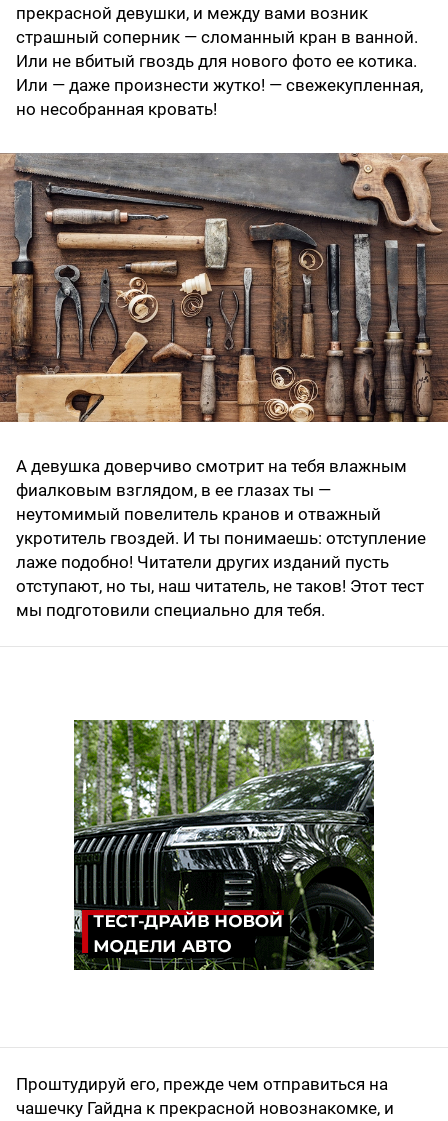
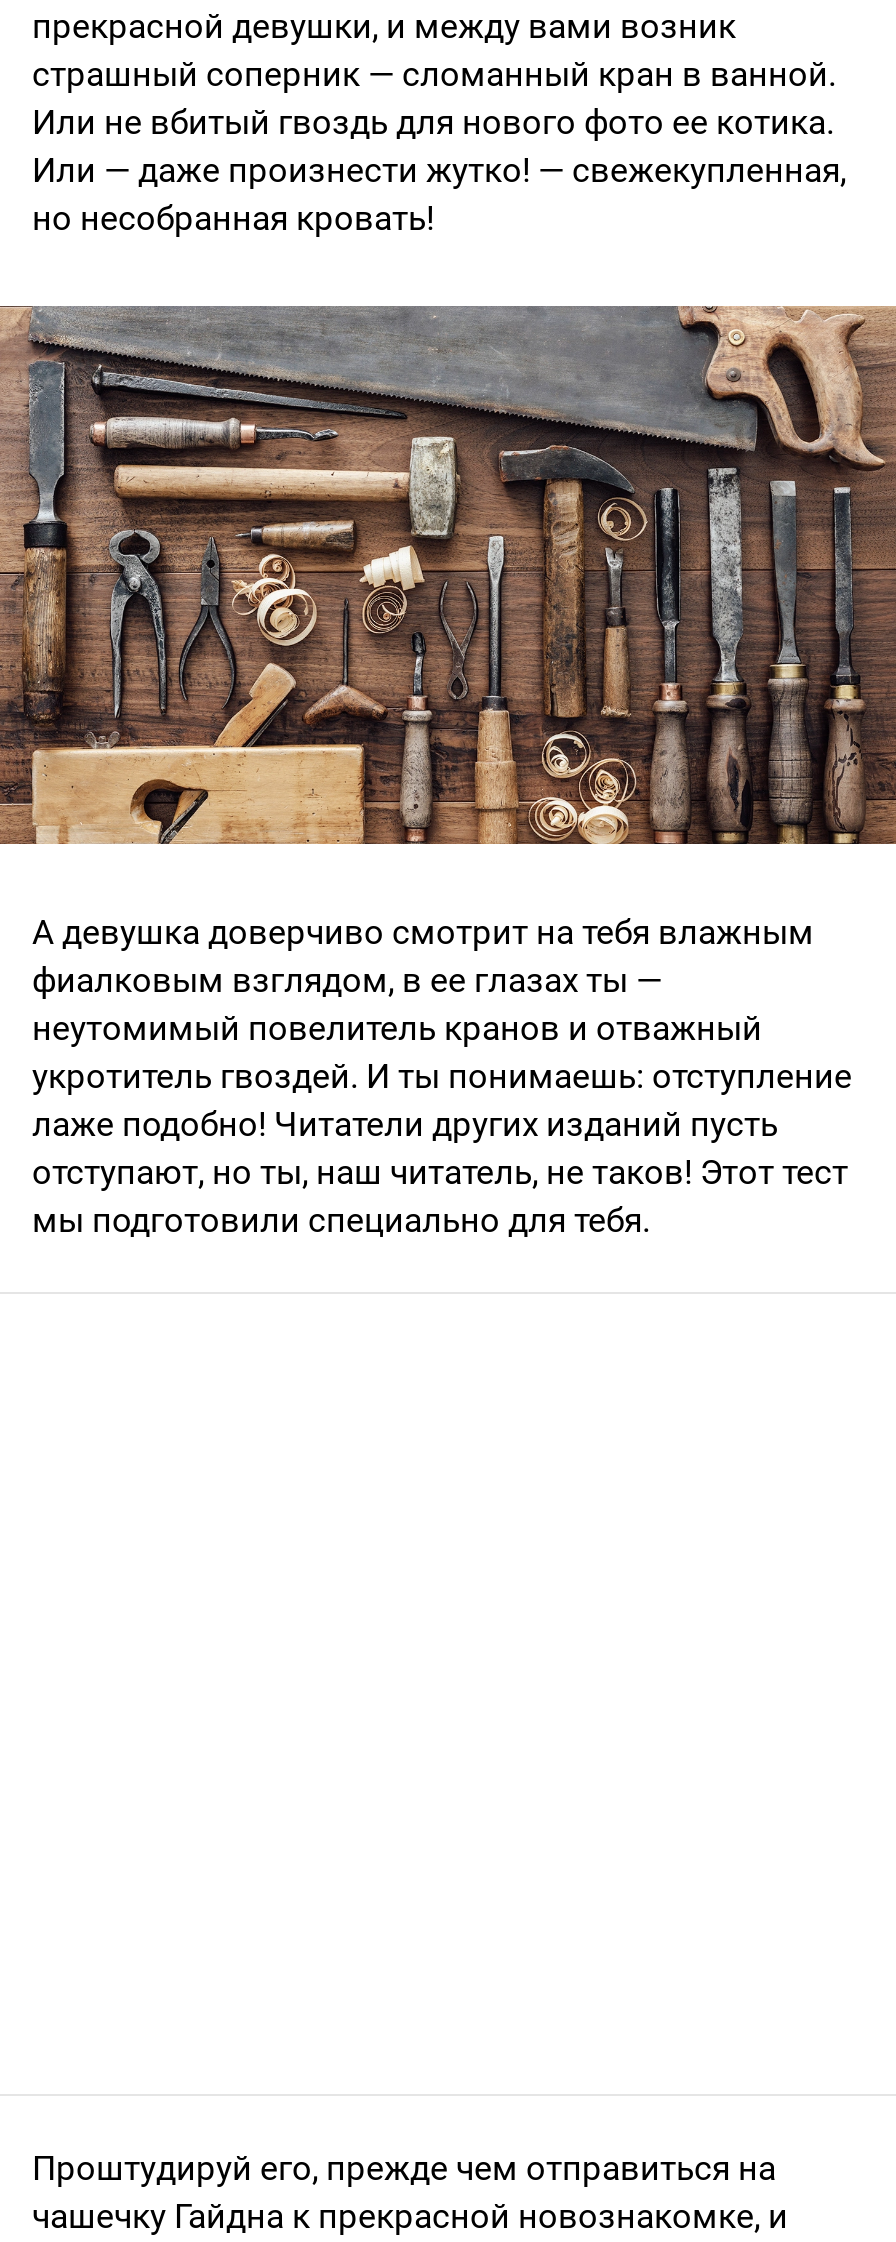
- [image]
